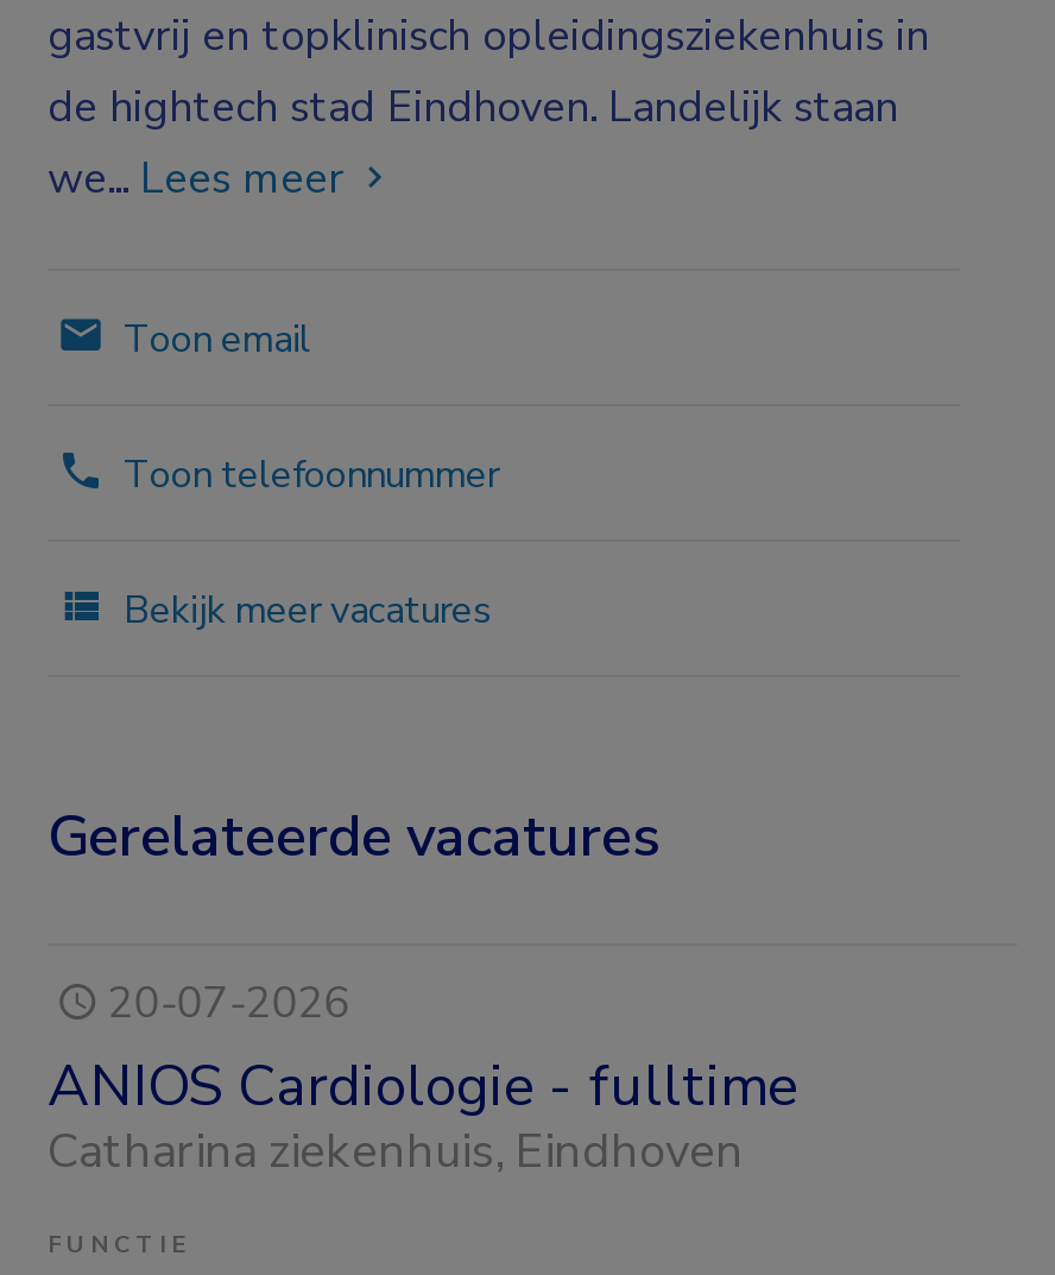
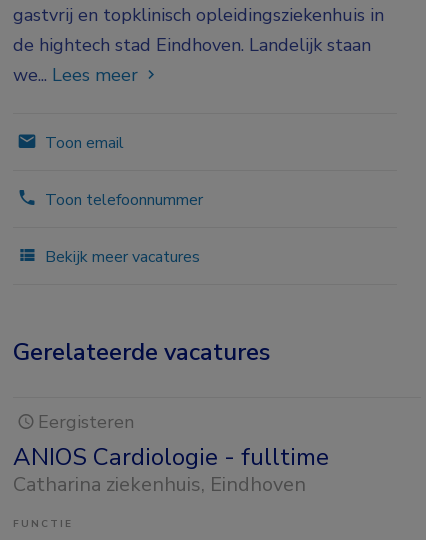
- 20-07-2026
+ Eergisteren
